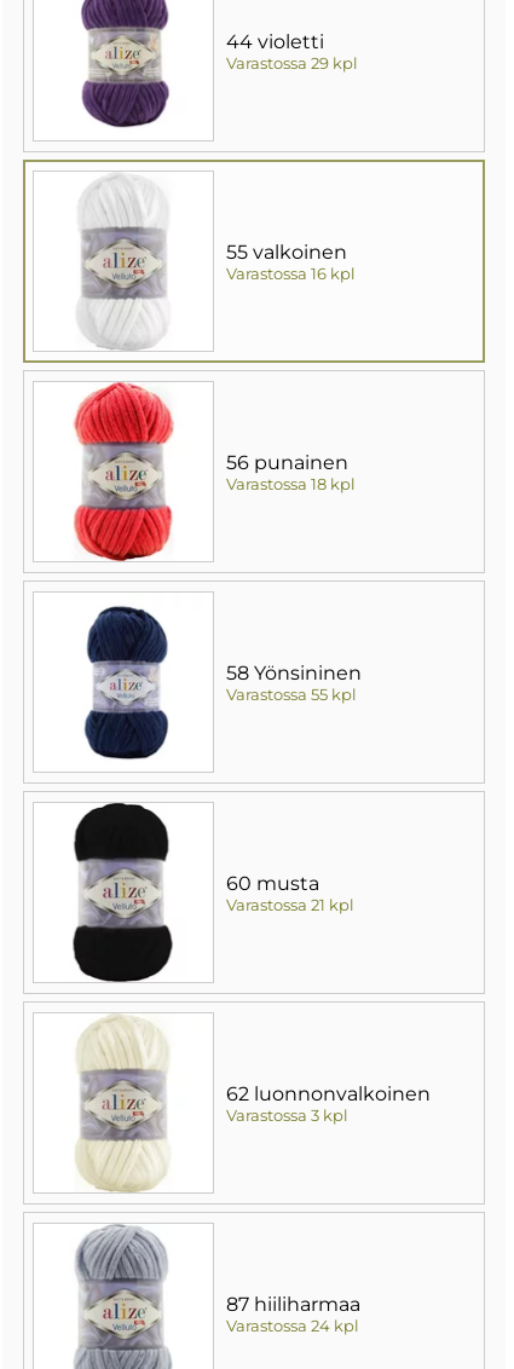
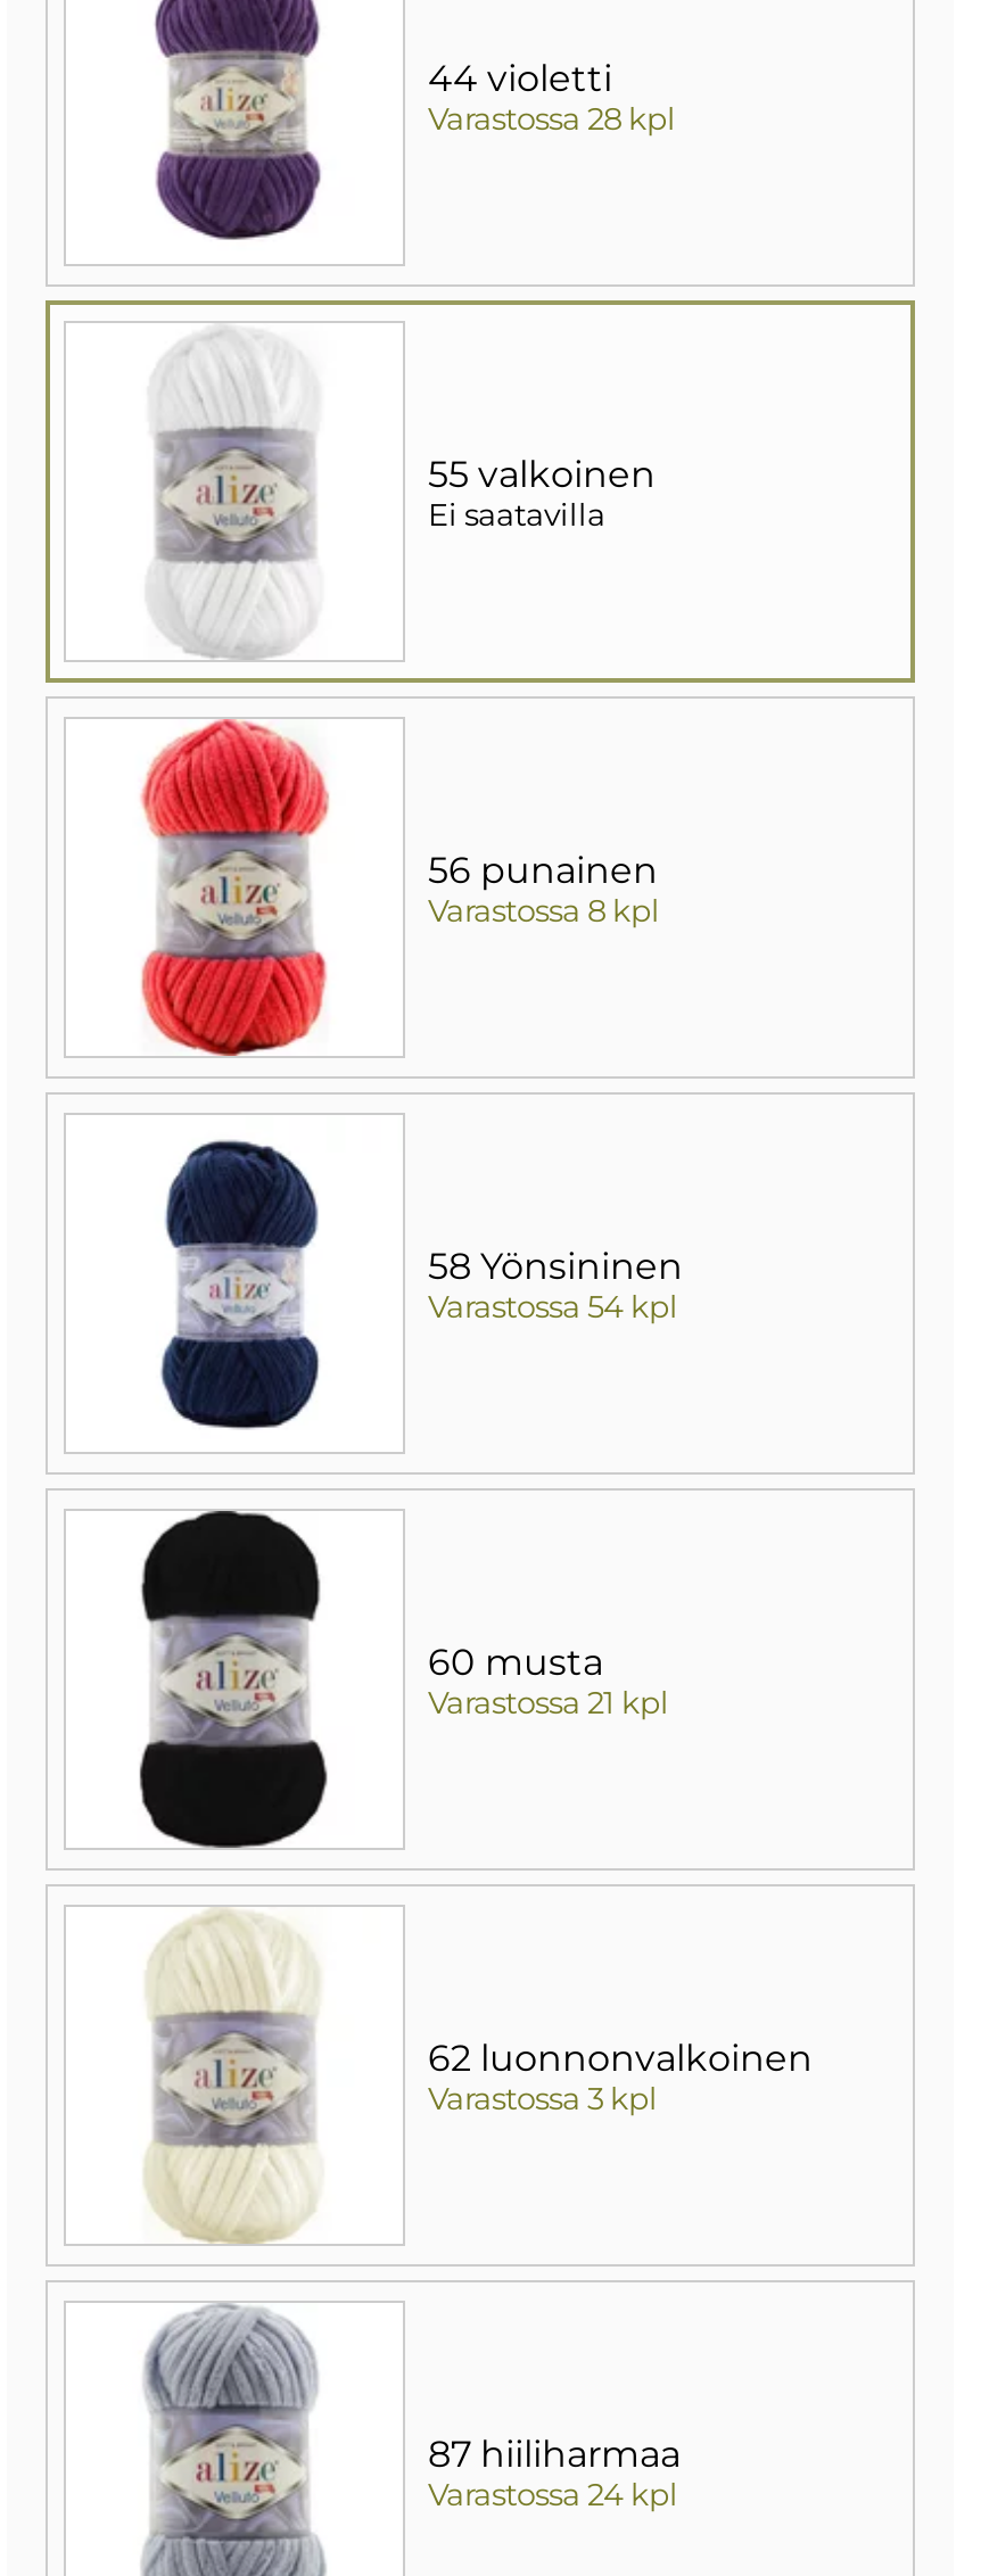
- Varastossa 29 kpl
+ Varastossa 28 kpl

- Varastossa 16 kpl
+ Ei saatavilla

- Varastossa 18 kpl
+ Varastossa 8 kpl

- Varastossa 55 kpl
+ Varastossa 54 kpl
